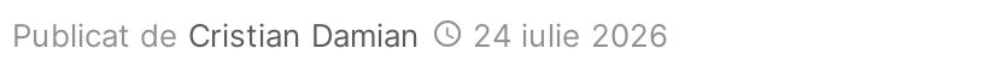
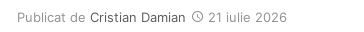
- Publicat de Cristian Damian 24 iulie 2026
+ Publicat de Cristian Damian 21 iulie 2026
